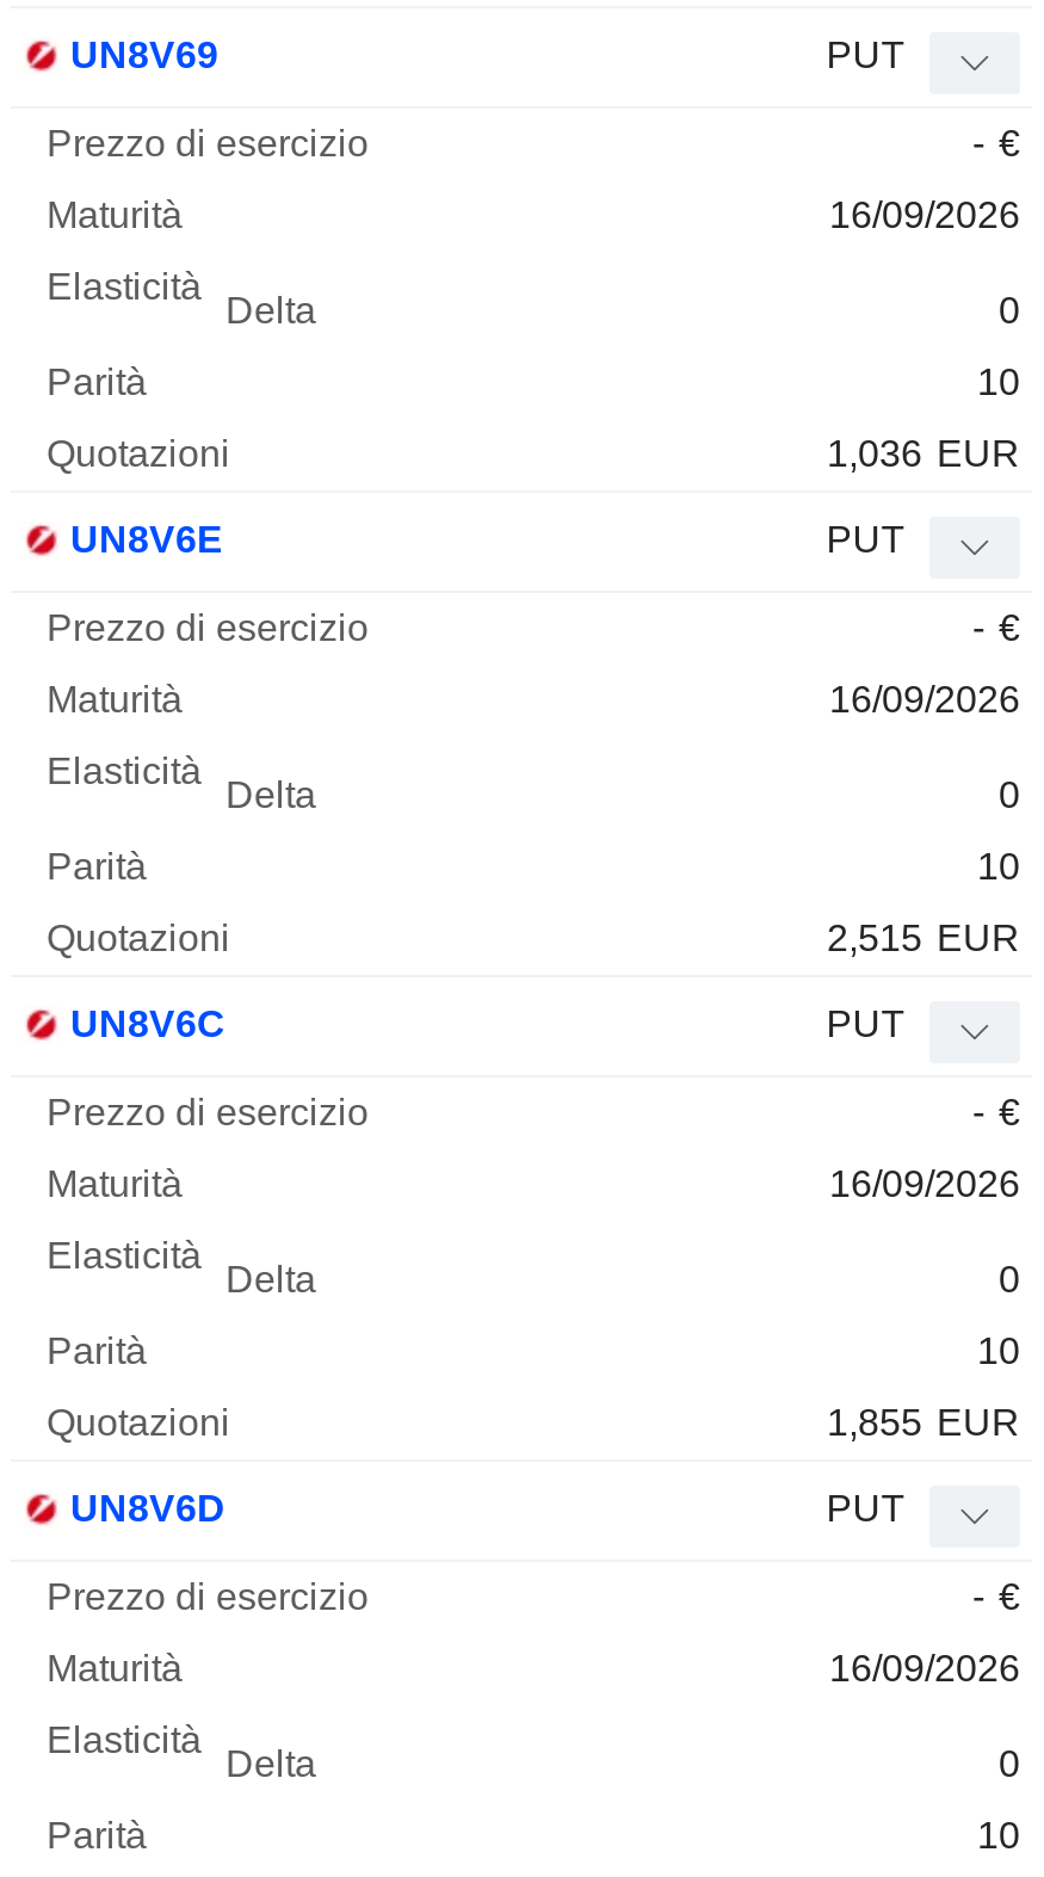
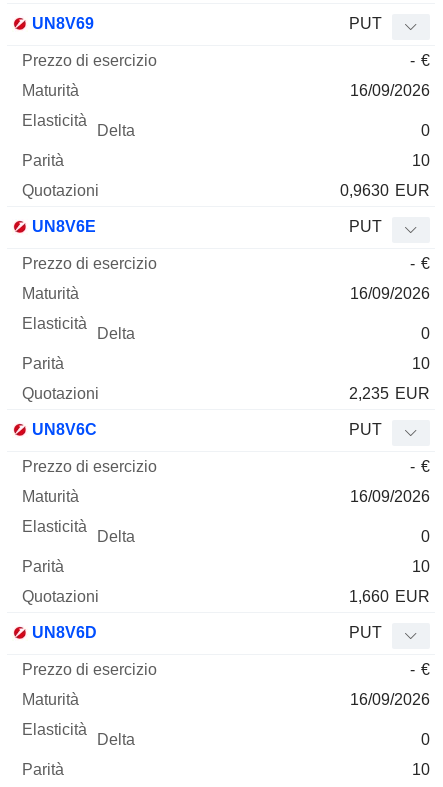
- 1,036 EUR
+ 0,9630 EUR

- 2,515 EUR
+ 2,235 EUR

- 1,855 EUR
+ 1,660 EUR
